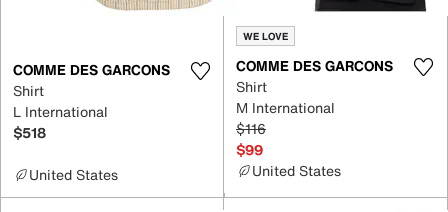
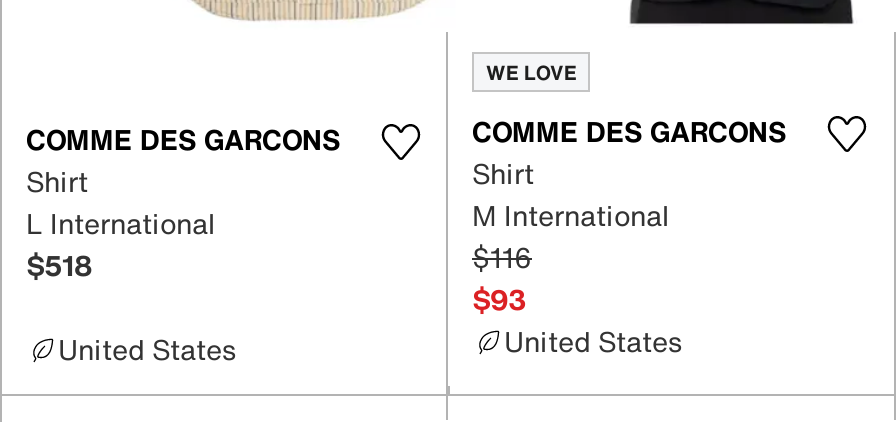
- $99
+ $93
